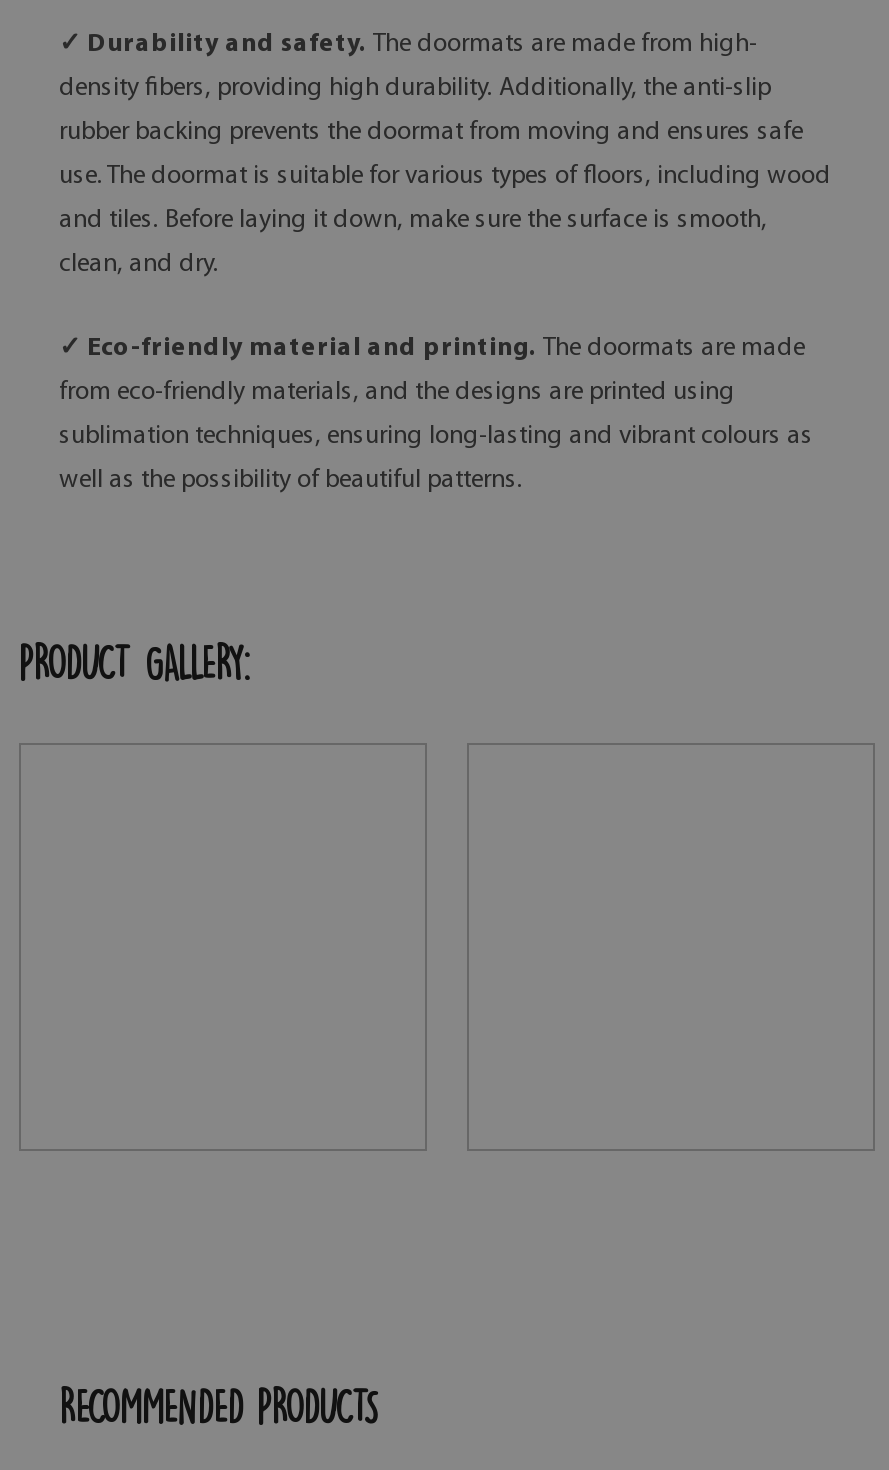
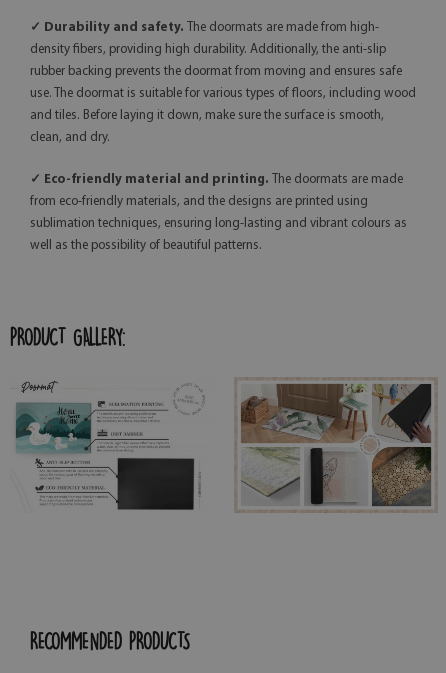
+ [image]

+ [image]
